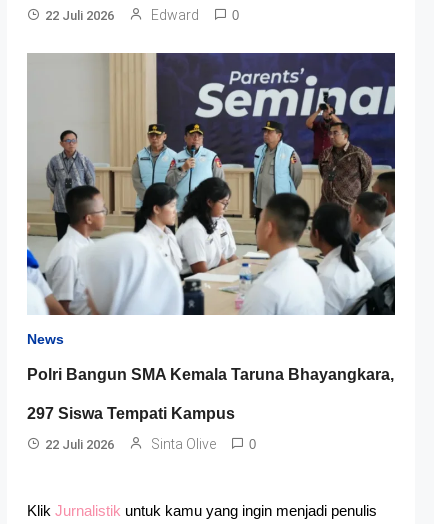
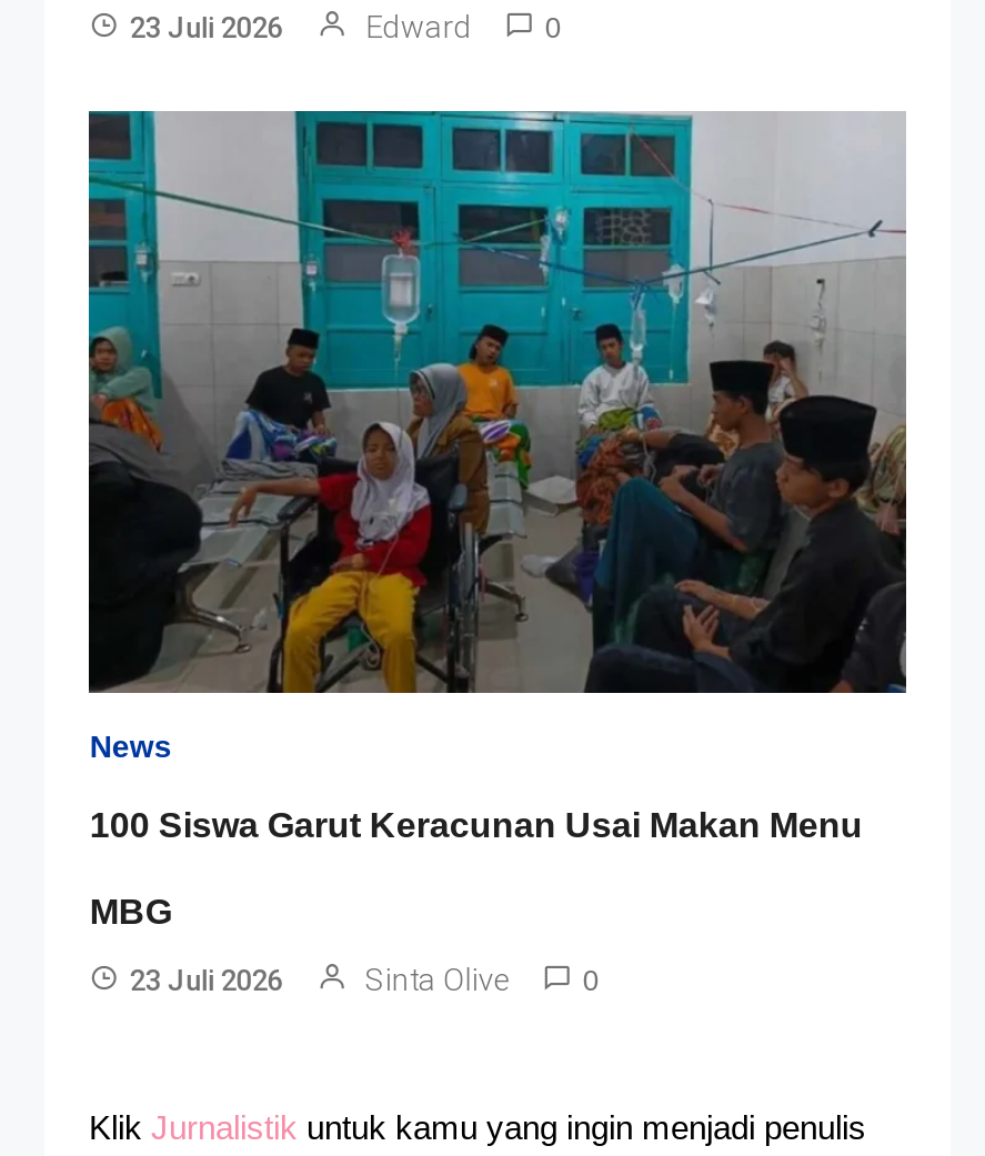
- 22 Juli 2026
+ 23 Juli 2026

- [image]
+ [image]

- Polri Bangun SMA Kemala Taruna Bhayangkara,
+ 100 Siswa Garut Keracunan Usai Makan Menu

- 297 Siswa Tempati Kampus
+ MBG

- 22 Juli 2026
+ 23 Juli 2026
